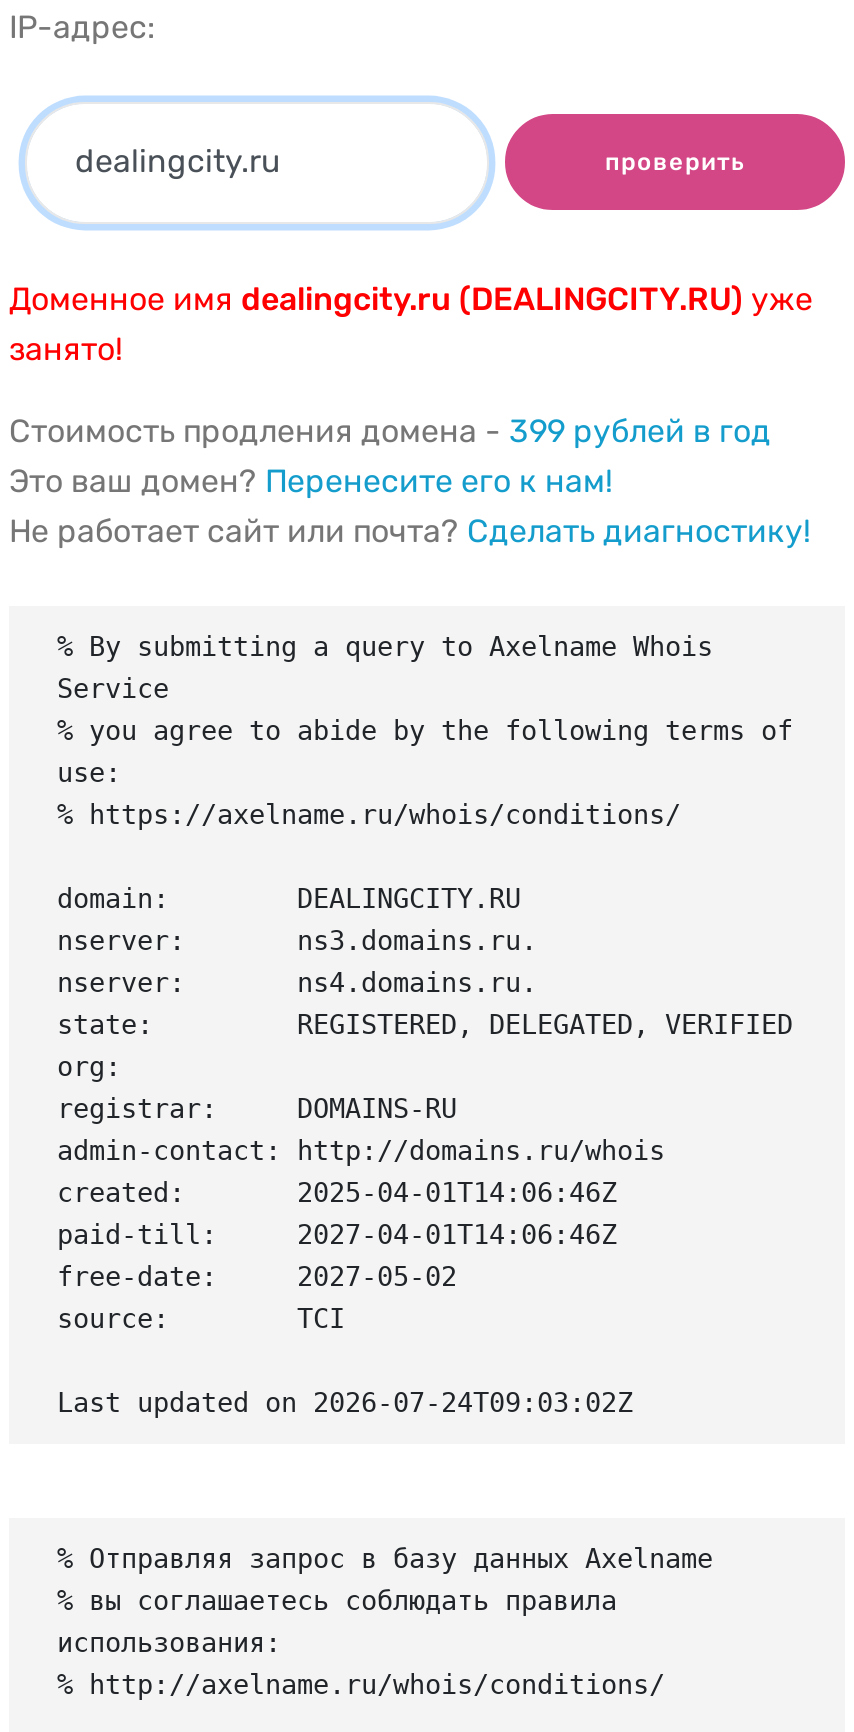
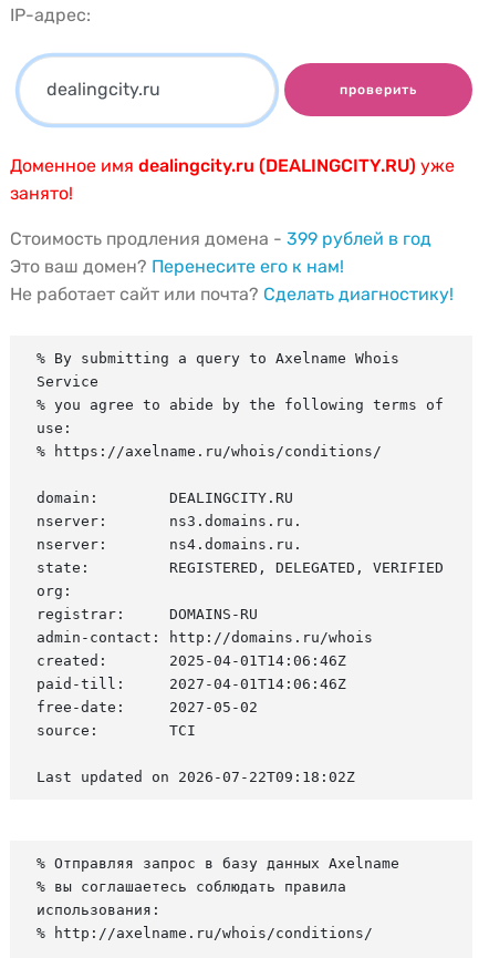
- Last updated on 2026-07-24T09:03:02Z
+ Last updated on 2026-07-22T09:18:02Z
